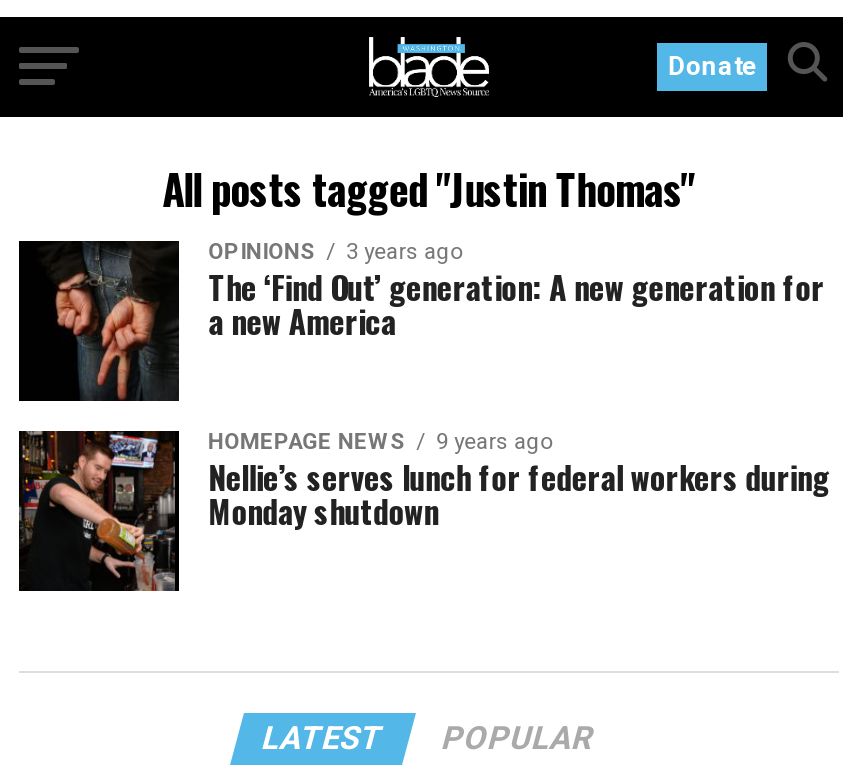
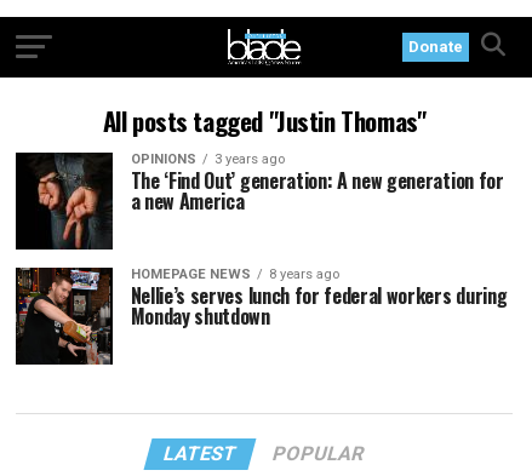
- HOMEPAGE NEWS 9 years ago
+ HOMEPAGE NEWS 8 years ago
